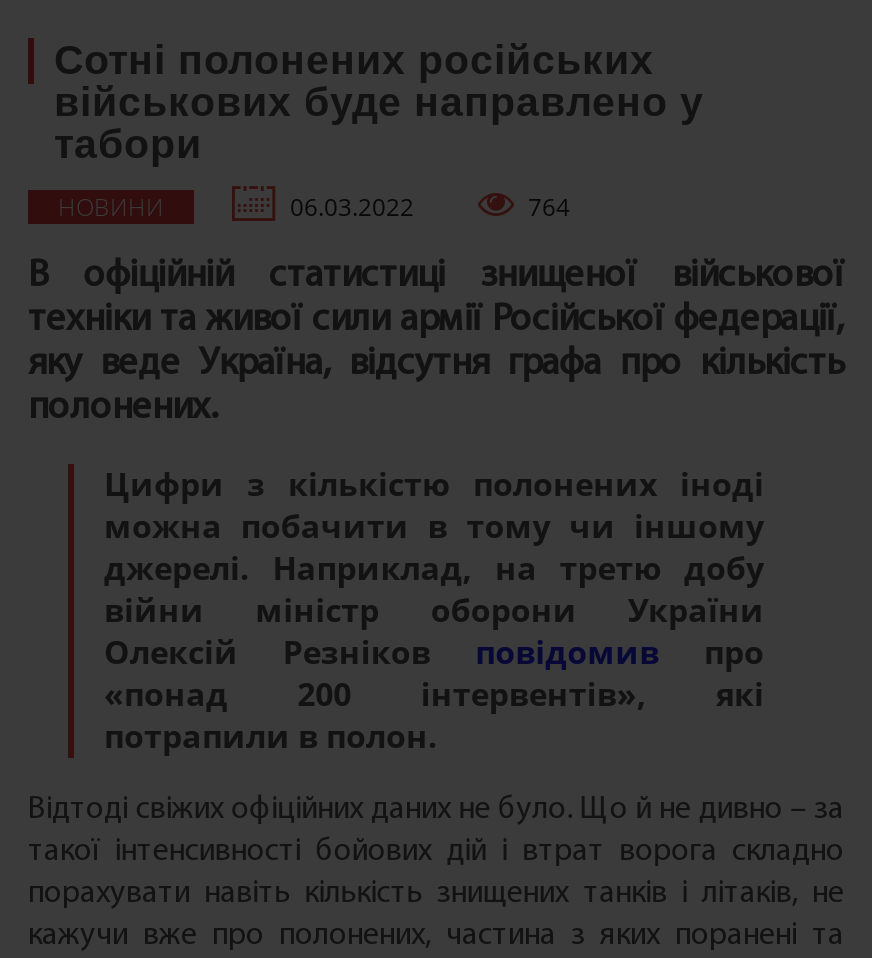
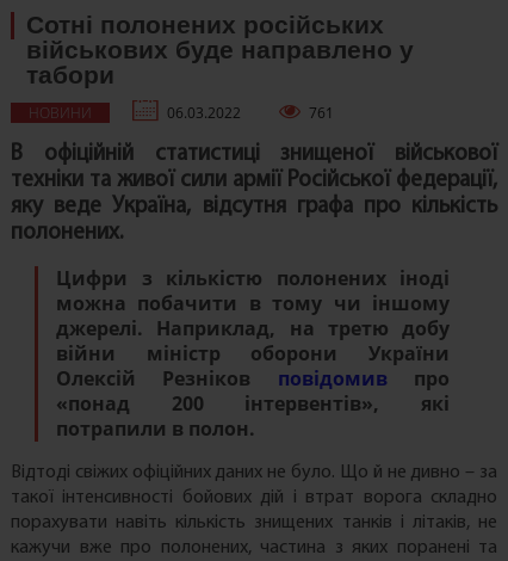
- 764
+ 761
